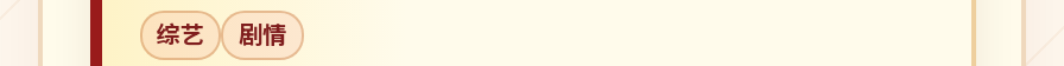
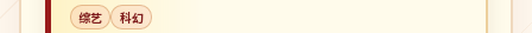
- 剧情
+ 科幻
